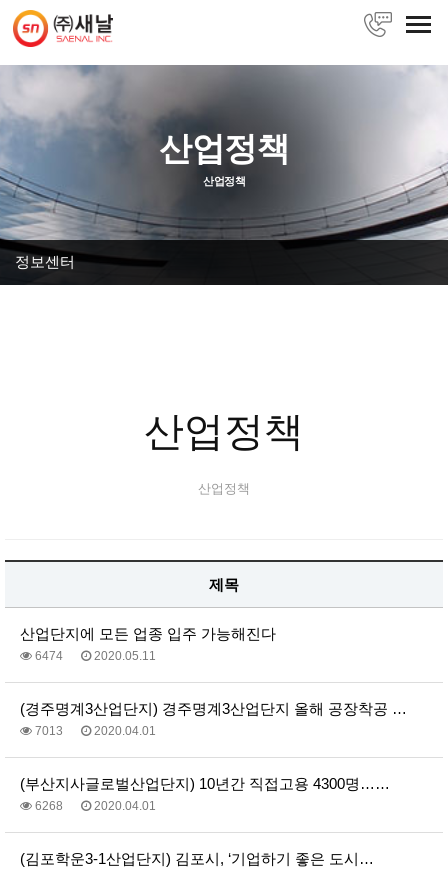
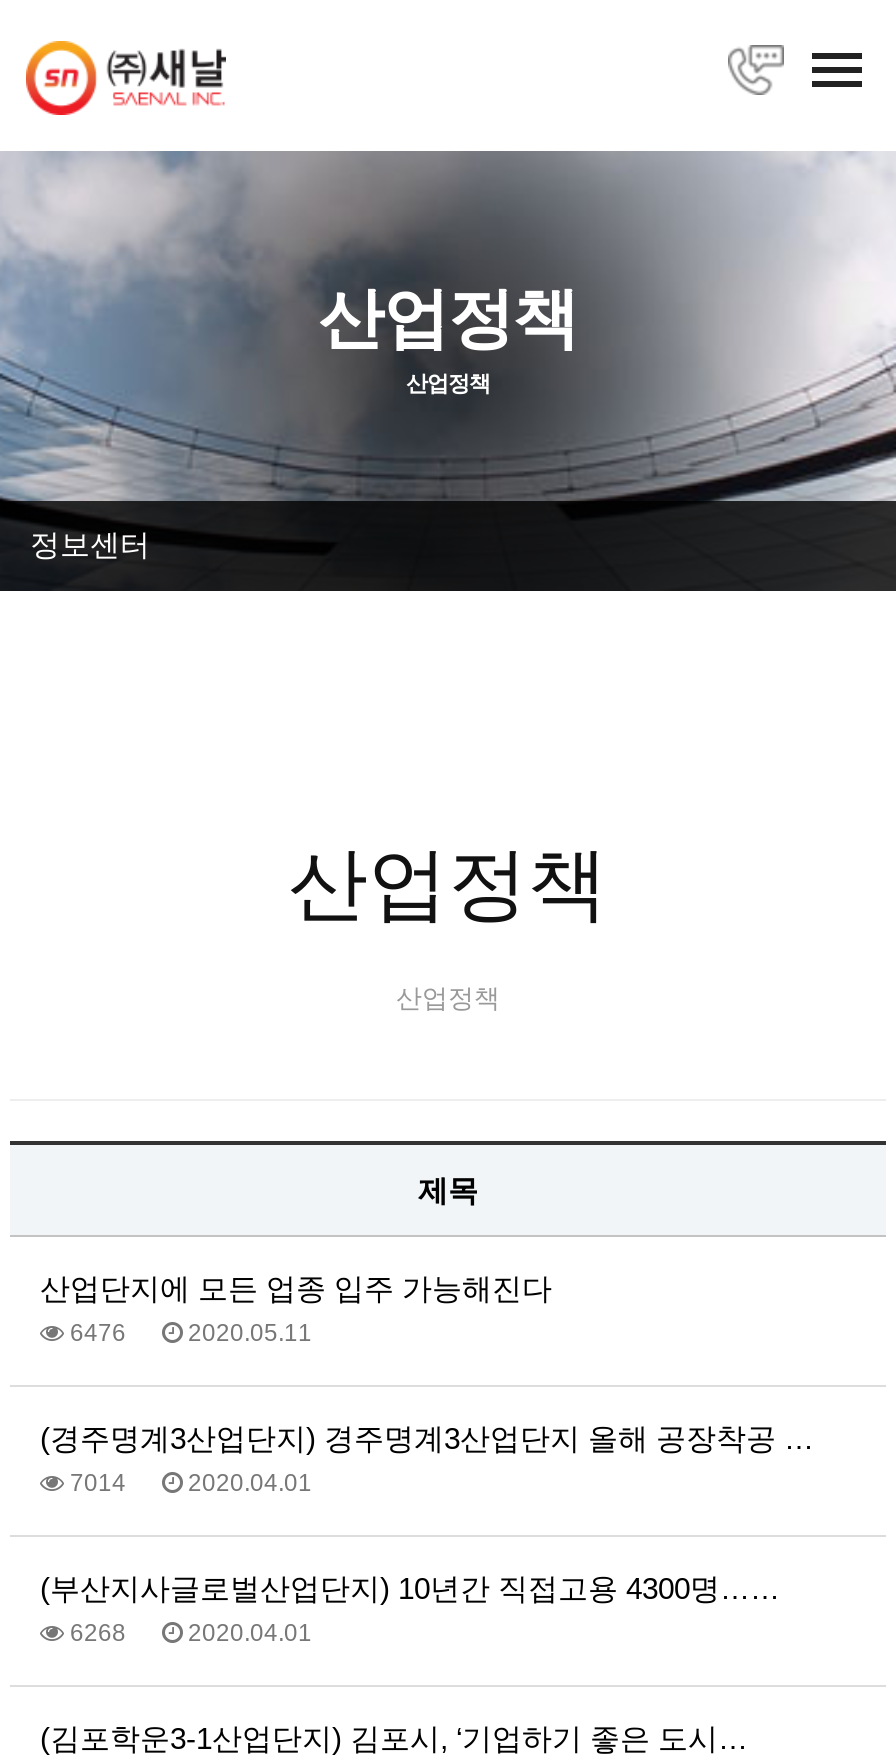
- 6474 2020.05.11
+ 6476 2020.05.11

- 7013 2020.04.01
+ 7014 2020.04.01
